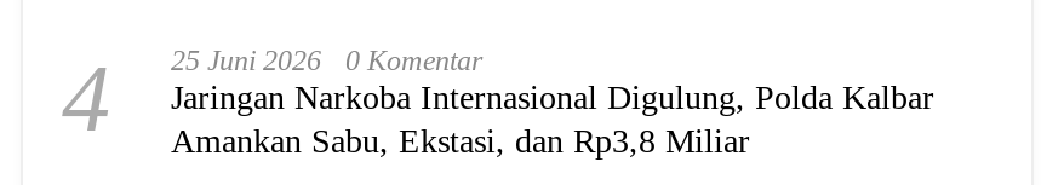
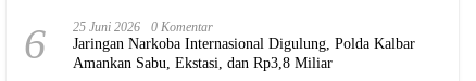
- 4 25 Juni 2026 Jaringan Narkoba Internasional Digulung, Polda Kalbar Amankan Sabu, Ekstasi, dan Rp3,8 Miliar 0 Komentar
+ 6 25 Juni 2026 Jaringan Narkoba Internasional Digulung, Polda Kalbar Amankan Sabu, Ekstasi, dan Rp3,8 Miliar 0 Komentar
